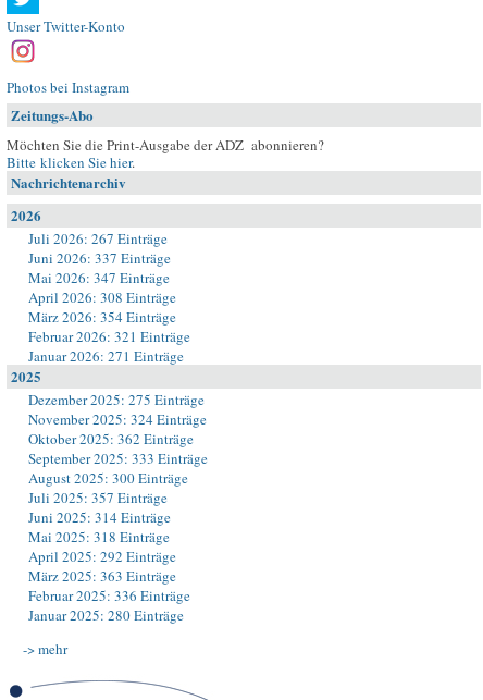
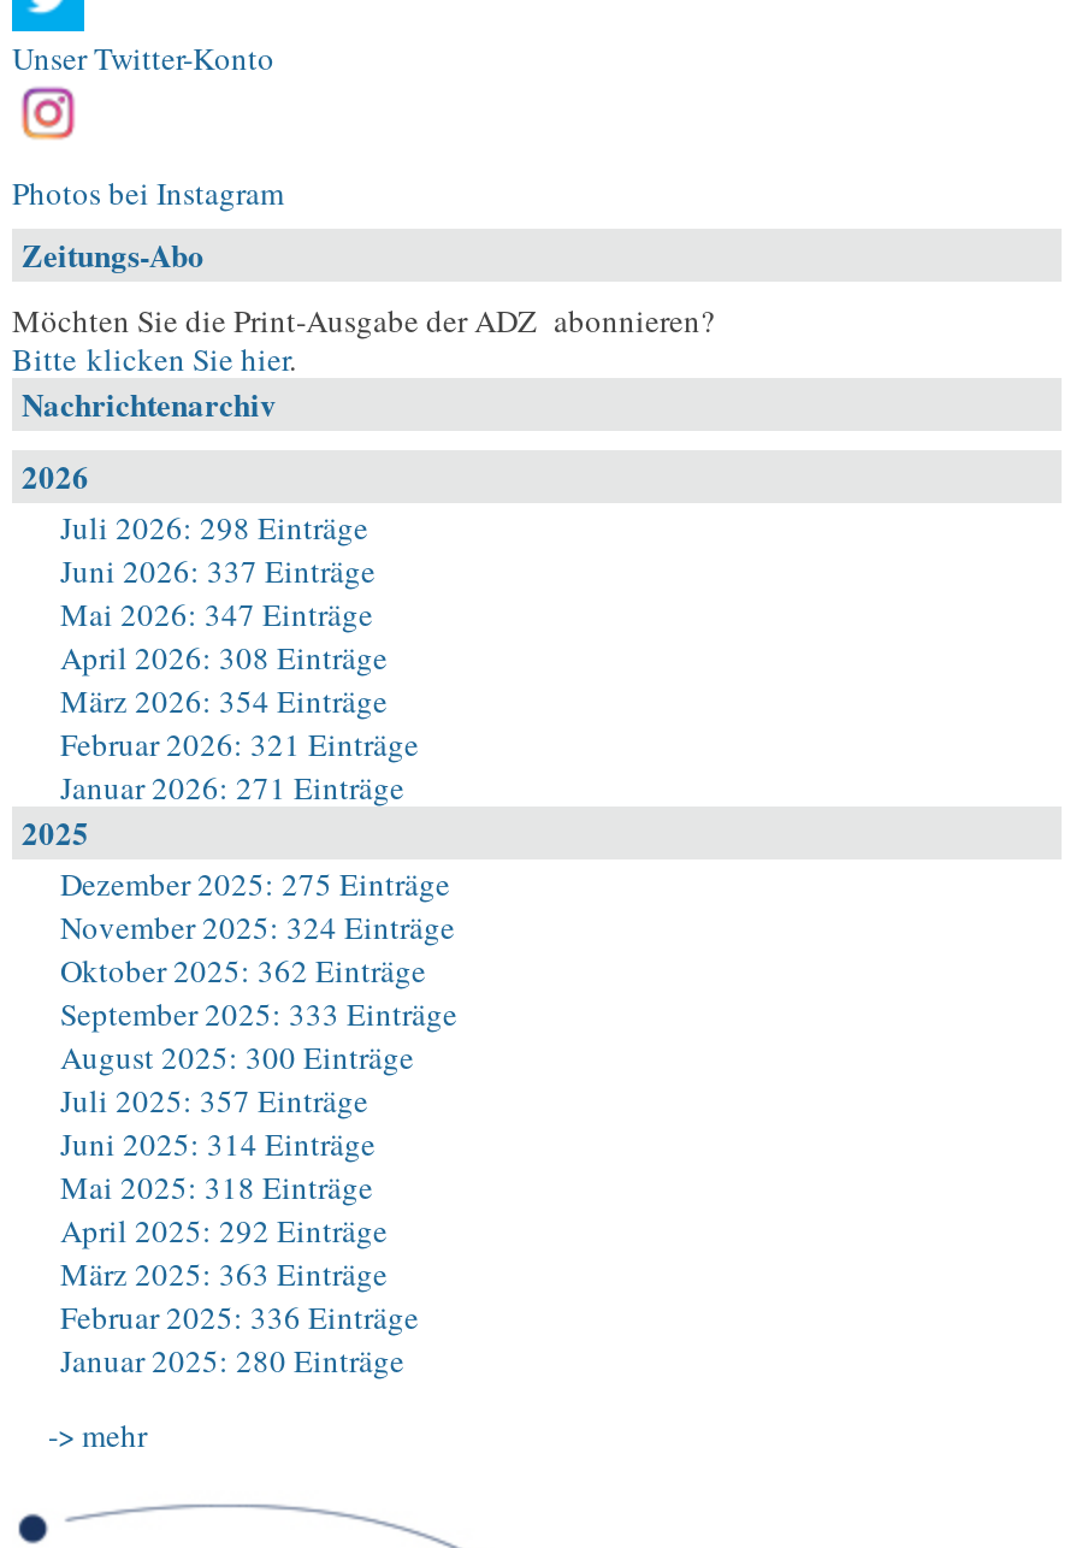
- Juli 2026: 267 Einträge
+ Juli 2026: 298 Einträge
